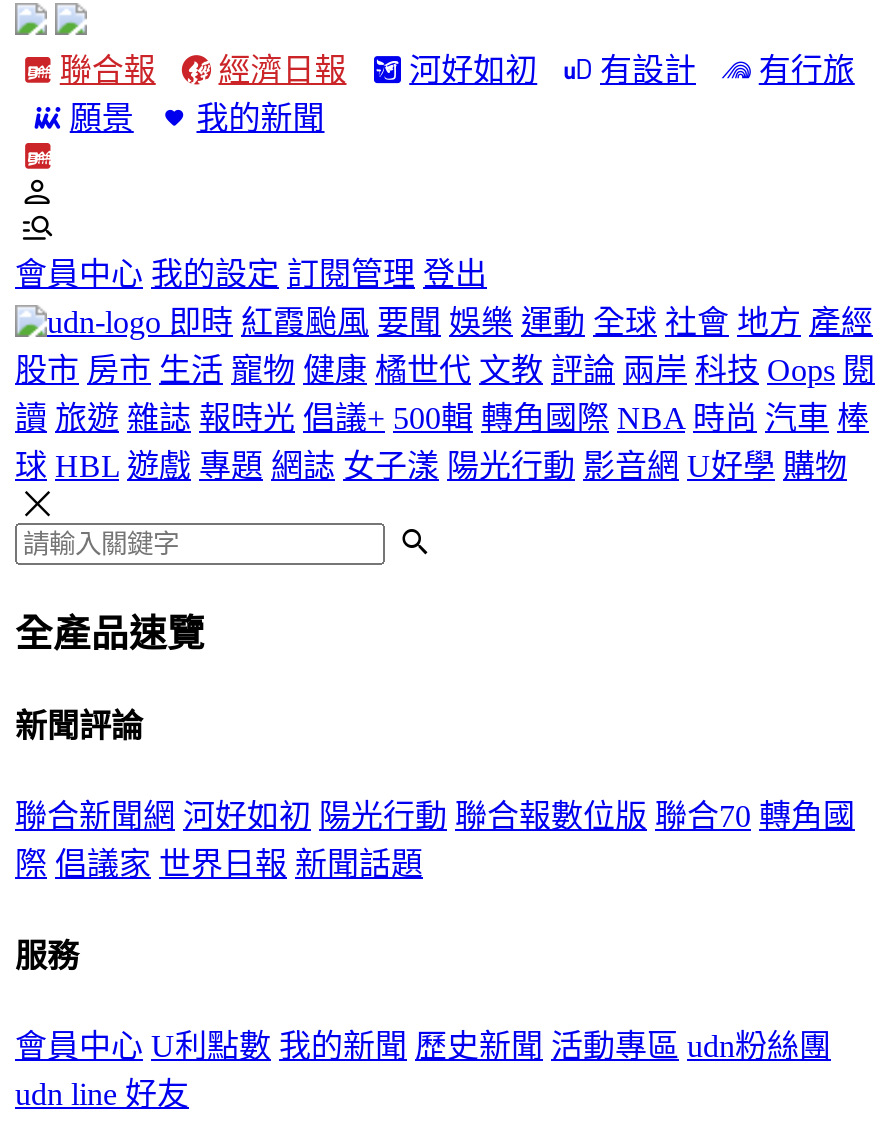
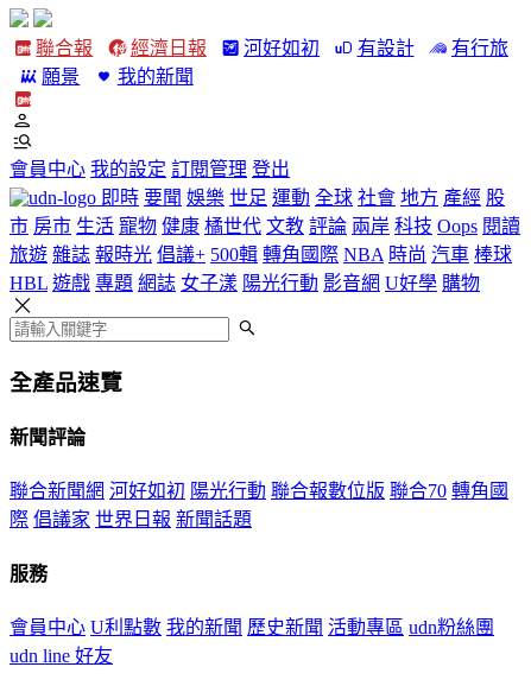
- 即時 紅霞颱風 要聞 娛樂 運動 全球 社會 地方 產經
- 股市 房市 生活 寵物 健康 橘世代 文教 評論 兩岸 科技 Oops 閱
- 讀 旅遊 雜誌 報時光 倡議+ 500輯 轉角國際 NBA 時尚 汽車 棒
- 球 HBL 遊戲 專題 網誌 女子漾 陽光行動 影音網 U好學 購物
+ 即時 要聞 娛樂 世足 運動 全球 社會 地方 產經 股
+ 市 房市 生活 寵物 健康 橘世代 文教 評論 兩岸 科技 Oops 閱讀
+ 旅遊 雜誌 報時光 倡議+ 500輯 轉角國際 NBA 時尚 汽車 棒球
+ HBL 遊戲 專題 網誌 女子漾 陽光行動 影音網 U好學 購物
